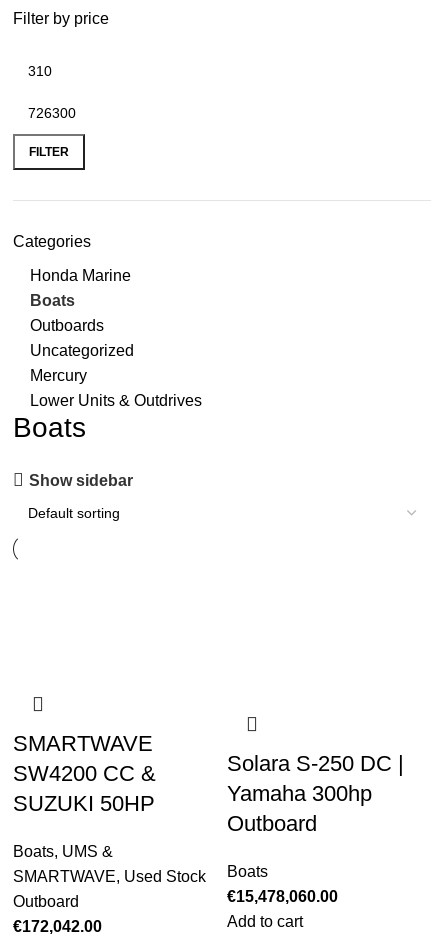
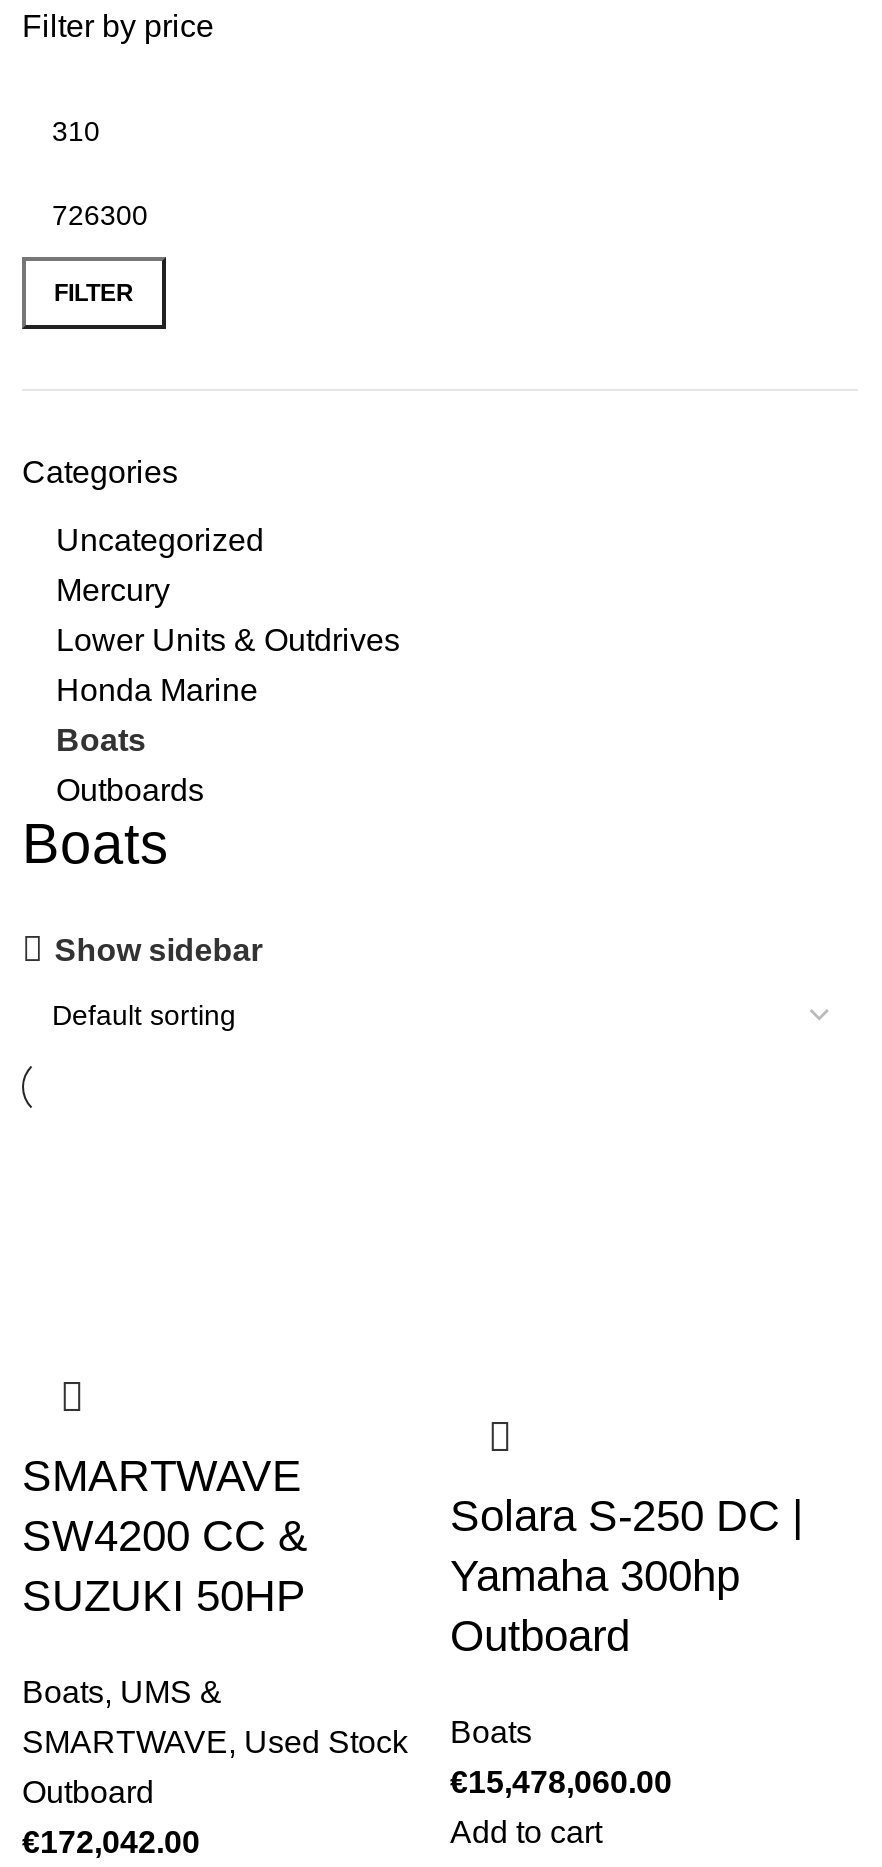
moved down: Honda Marine | Boats | Outboards

moved up: Uncategorized | Mercury | Lower Units & Outdrives
